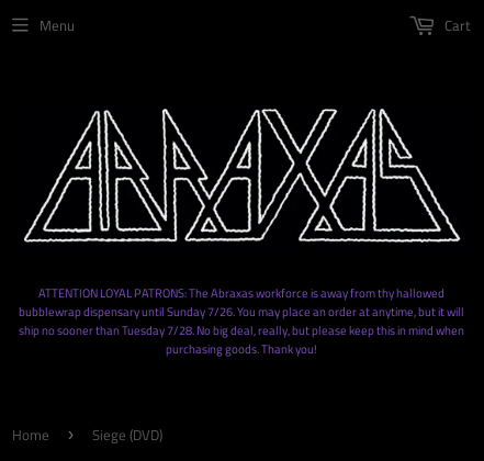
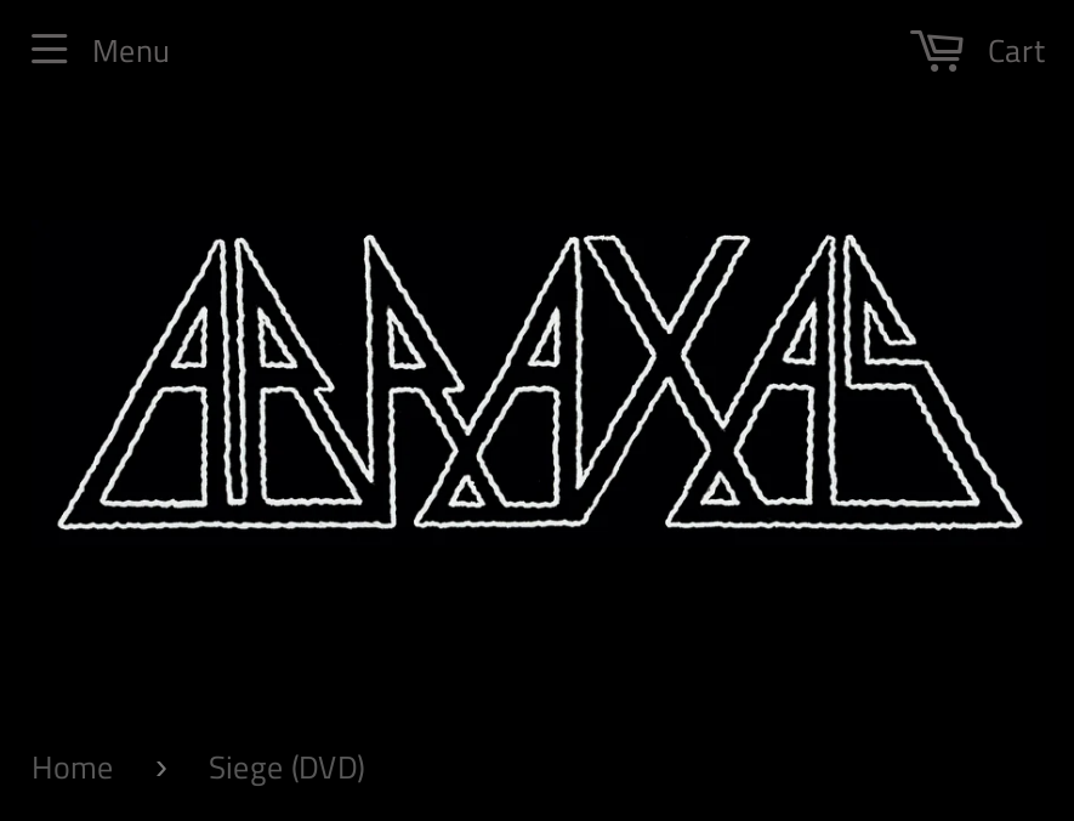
- ATTENTION LOYAL PATRONS: The Abraxas workforce is away from thy hallowed
- bubblewrap dispensary until Sunday 7/26. You may place an order at anytime, but it will
- ship no sooner than Tuesday 7/28. No big deal, really, but please keep this in mind when
- purchasing goods. Thank you!
